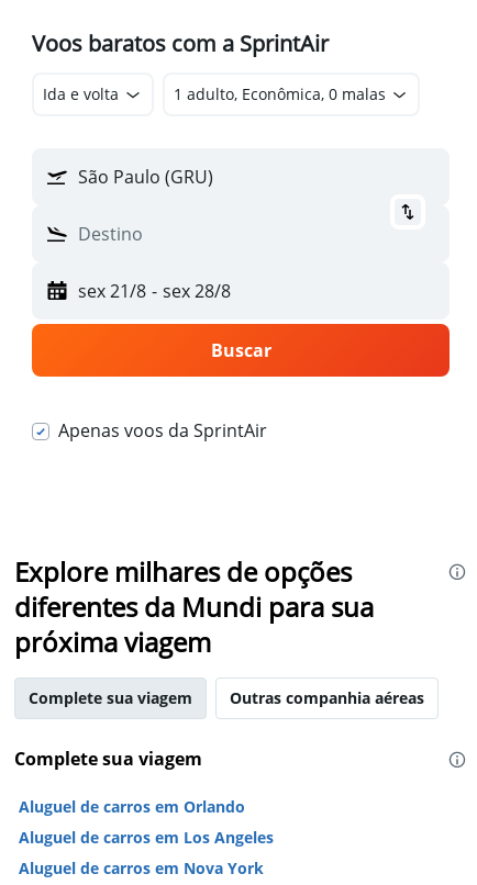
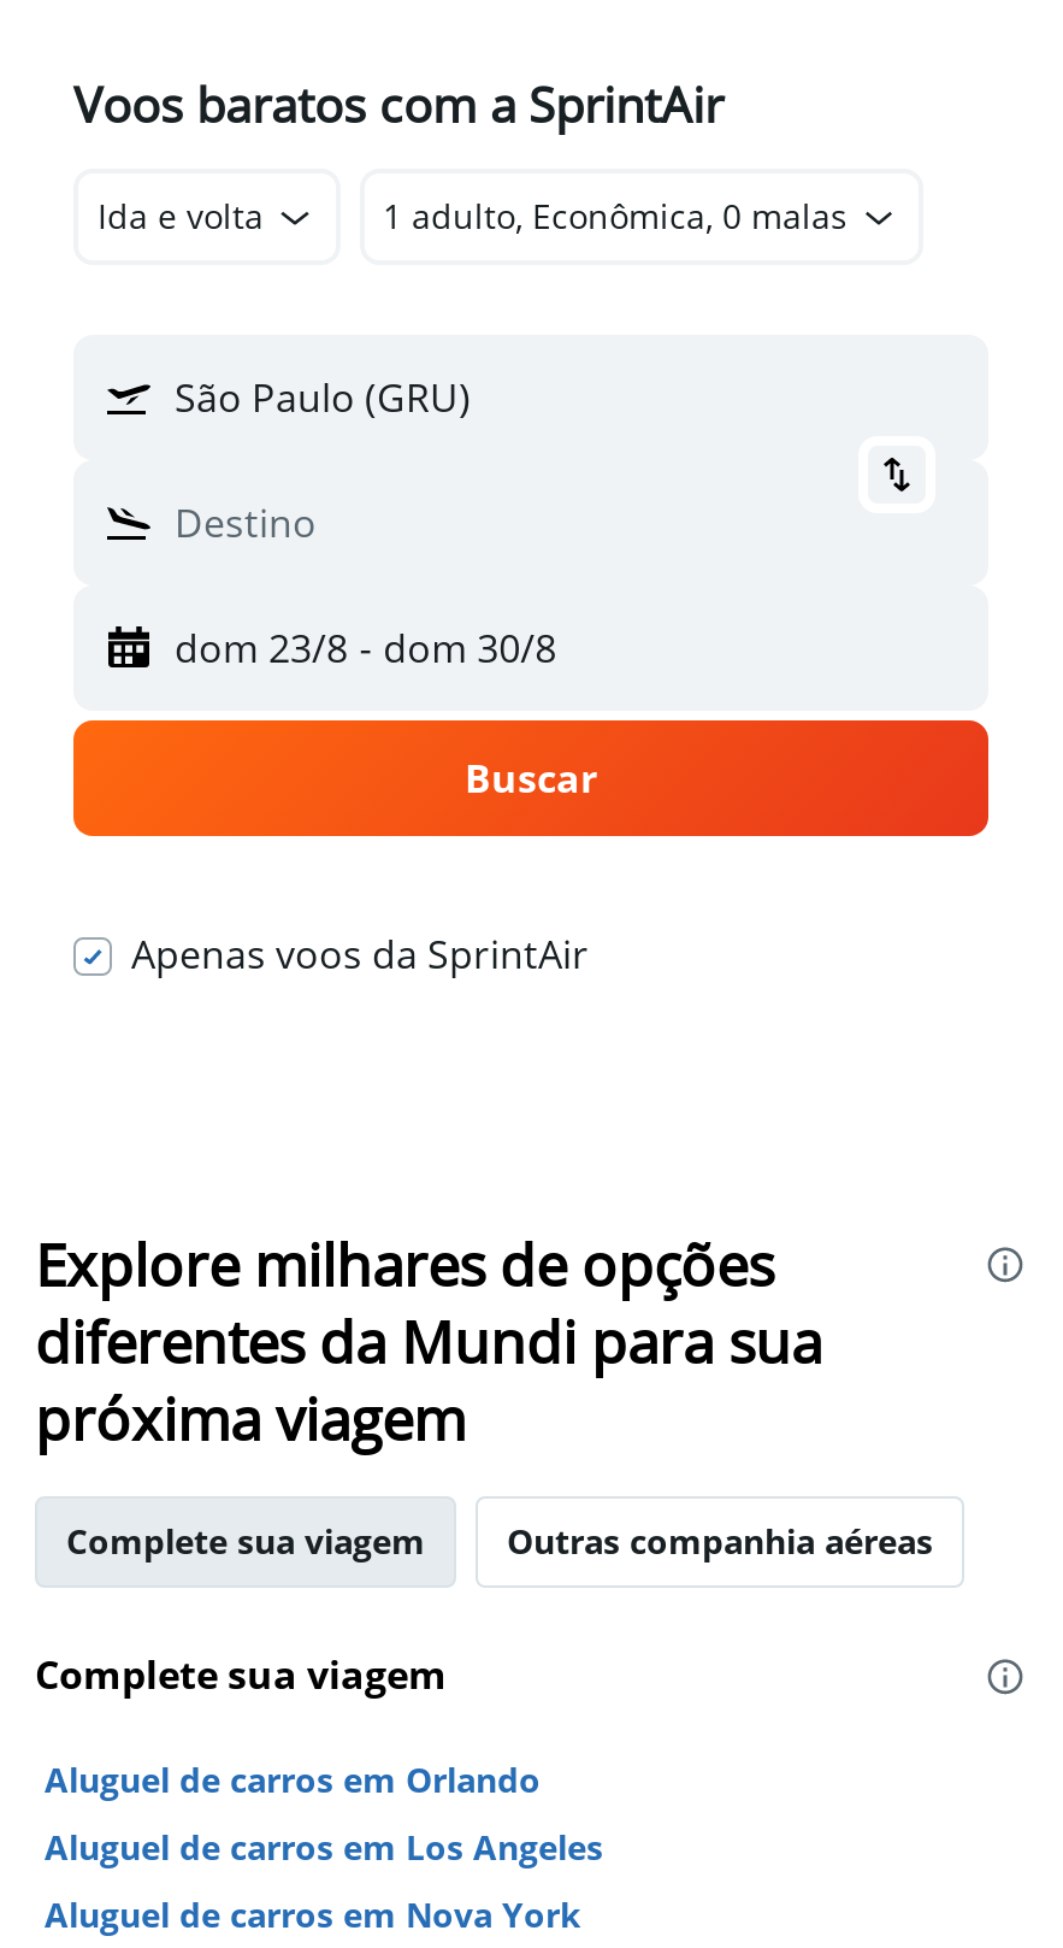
- sex 21/8 - sex 28/8
+ dom 23/8 - dom 30/8
